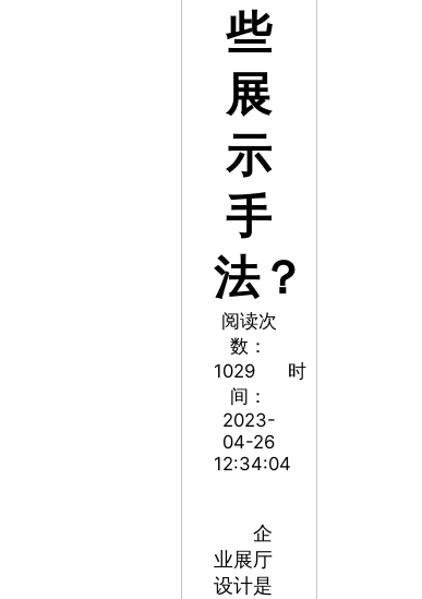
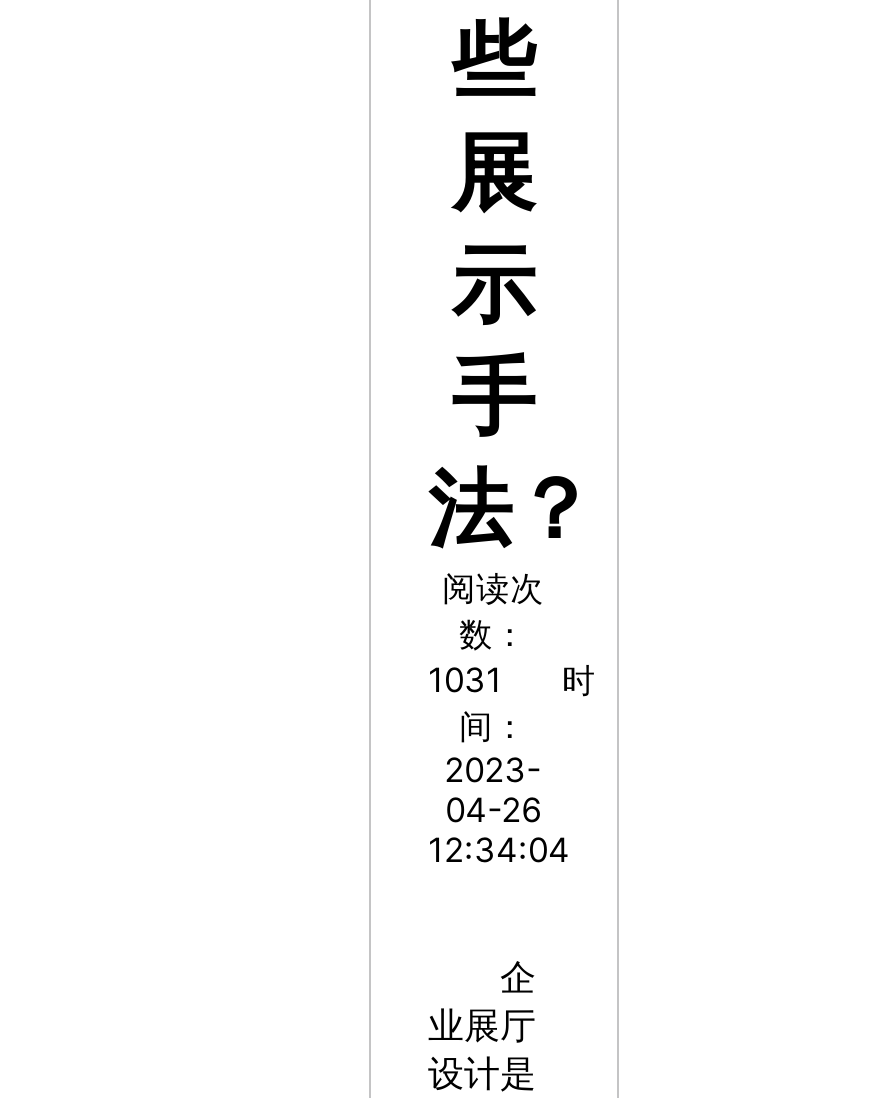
- 1029 时
+ 1031 时
